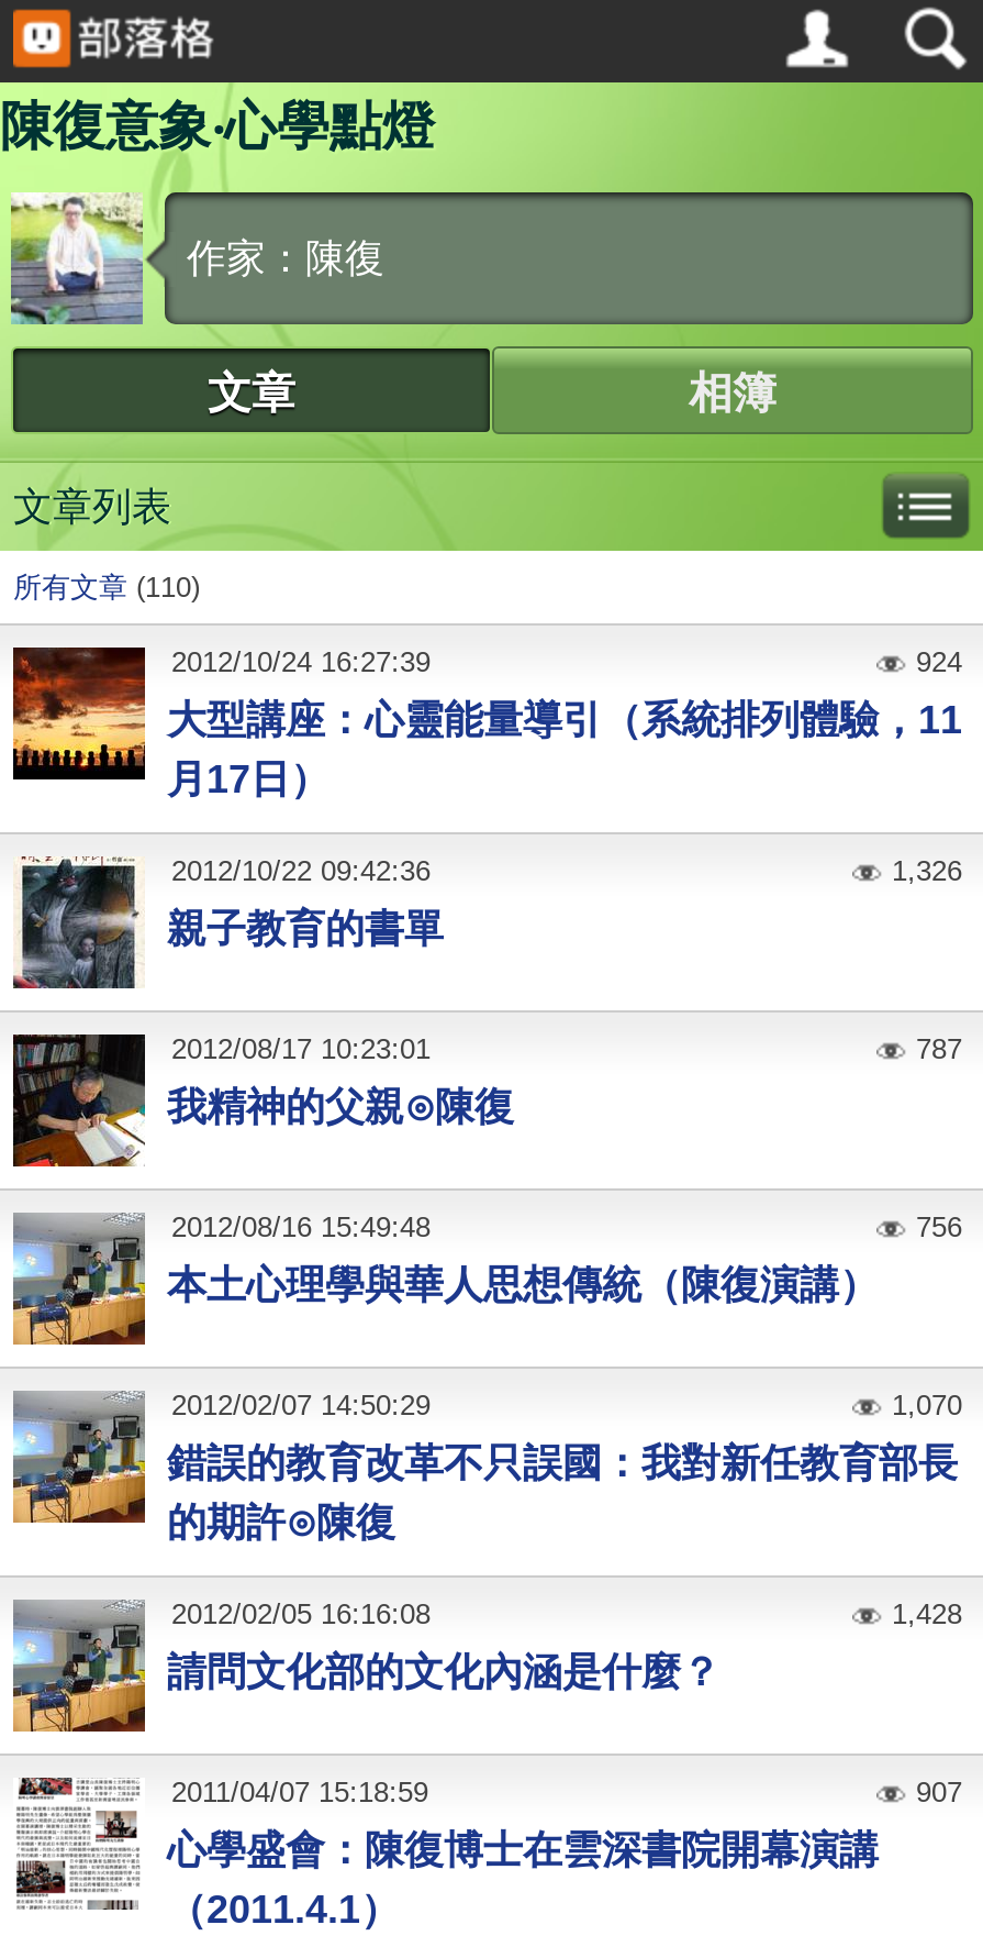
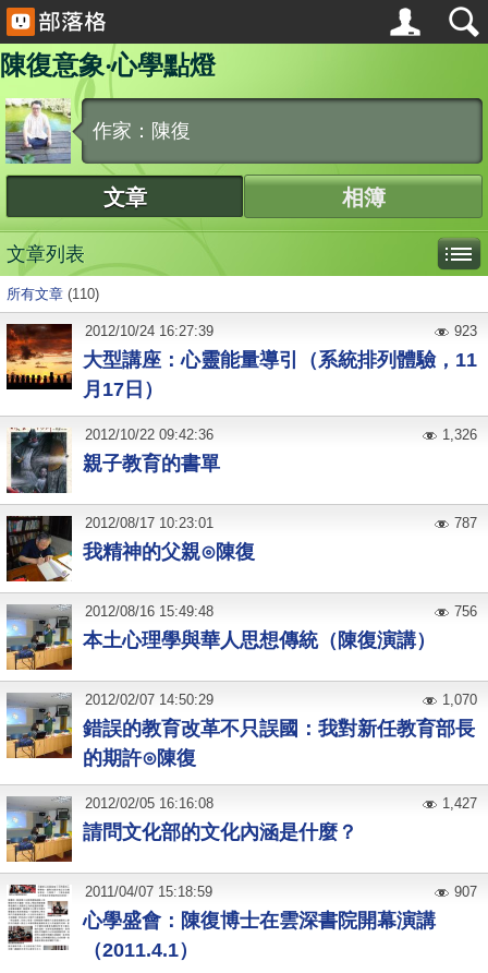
- 924
+ 923

- 1,428
+ 1,427
